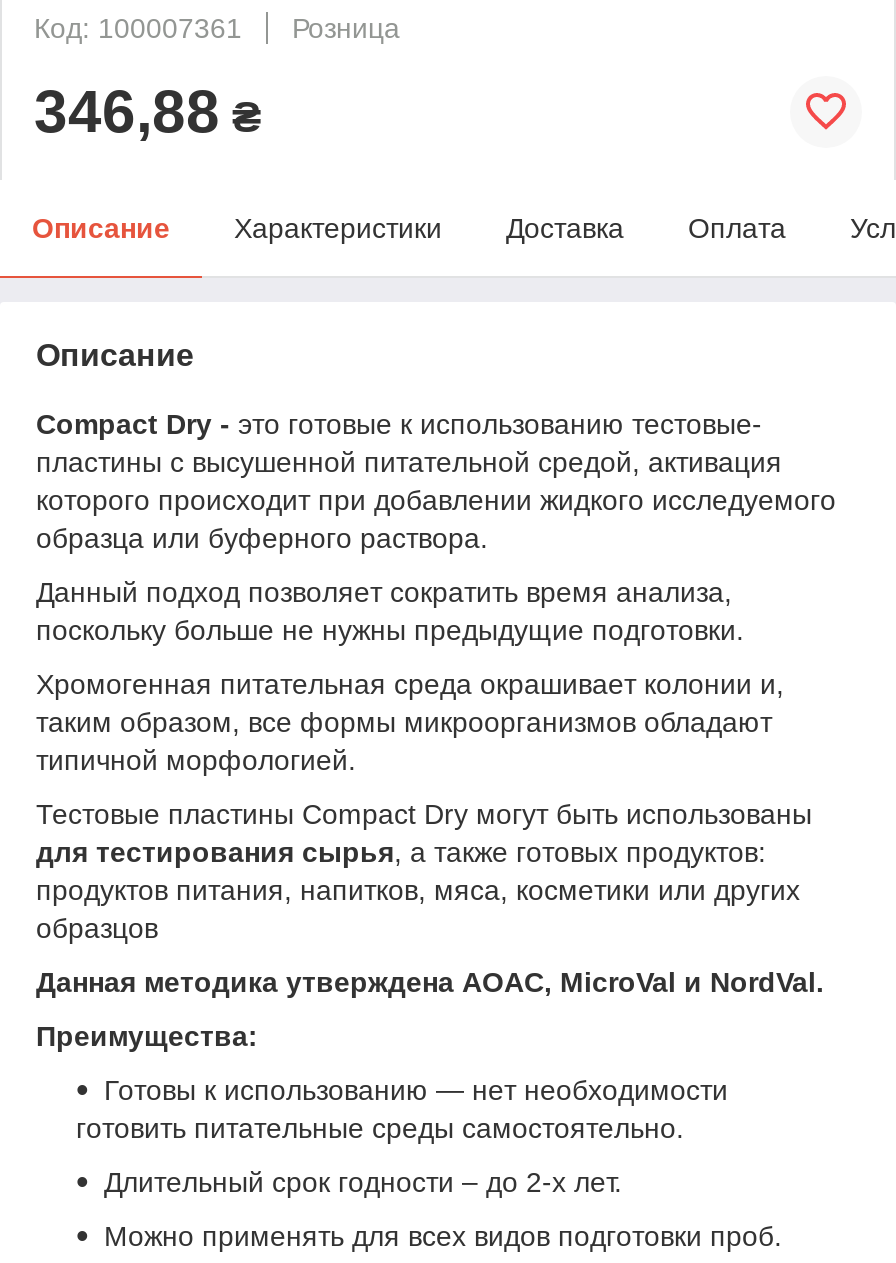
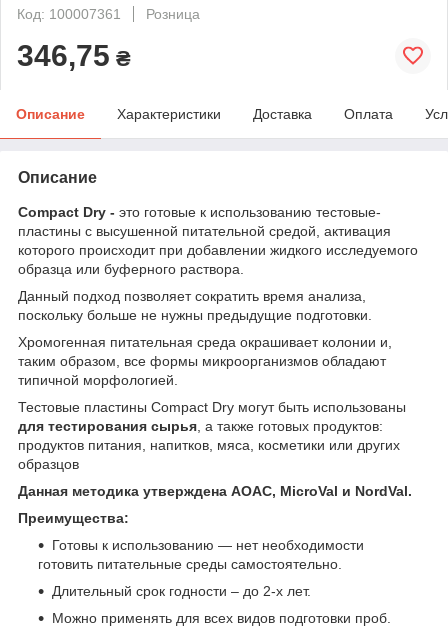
- 346,88 ₴
+ 346,75 ₴
